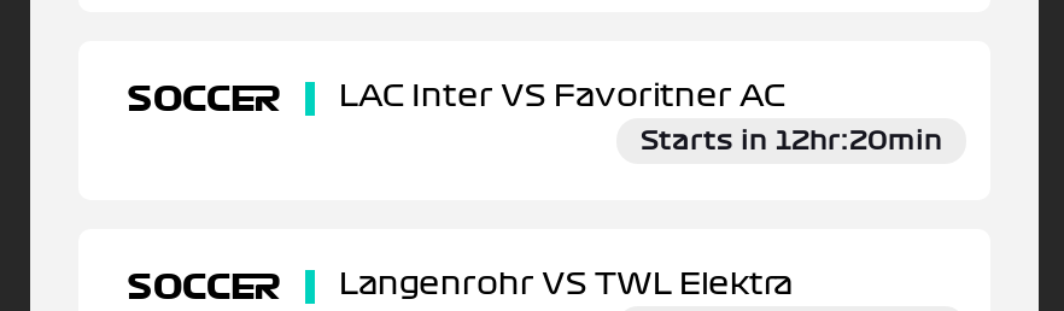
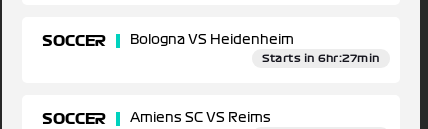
- LAC Inter VS Favoritner AC
+ Bologna VS Heidenheim

- Starts in 12hr:20min
+ Starts in 6hr:27min

- Langenrohr VS TWL Elektra
+ Amiens SC VS Reims
